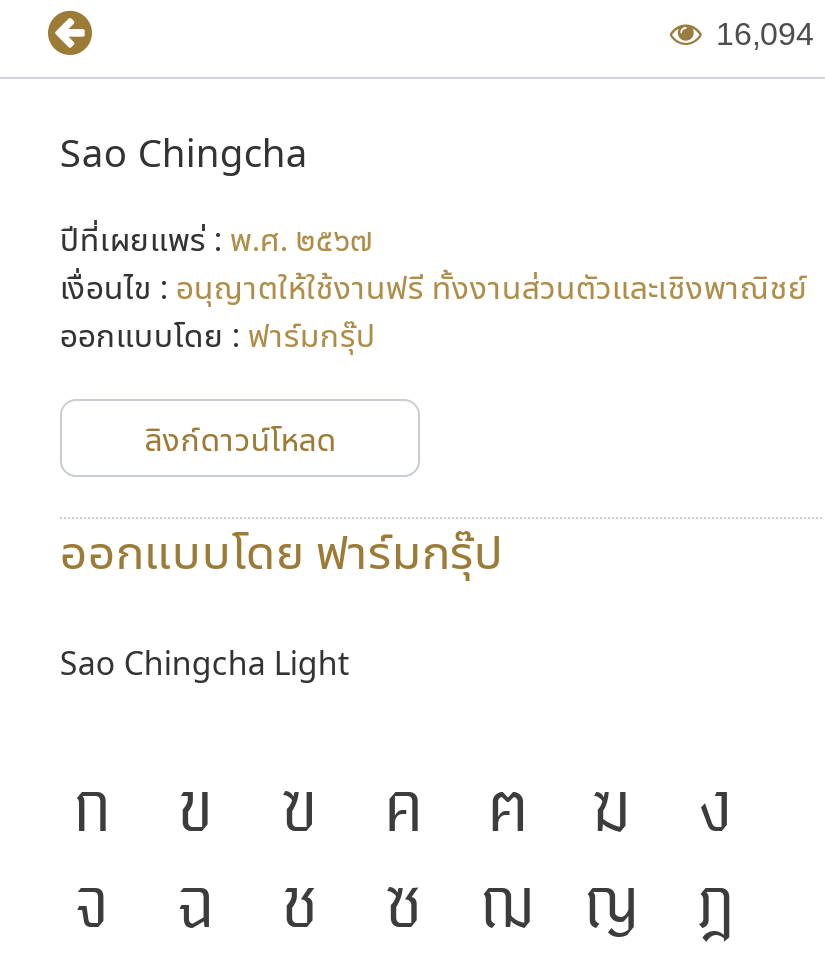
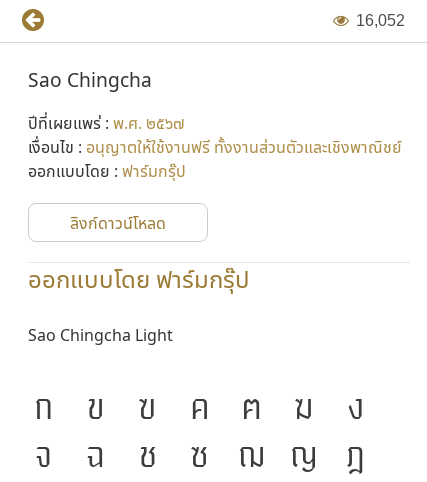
- 16,094
+ 16,052
